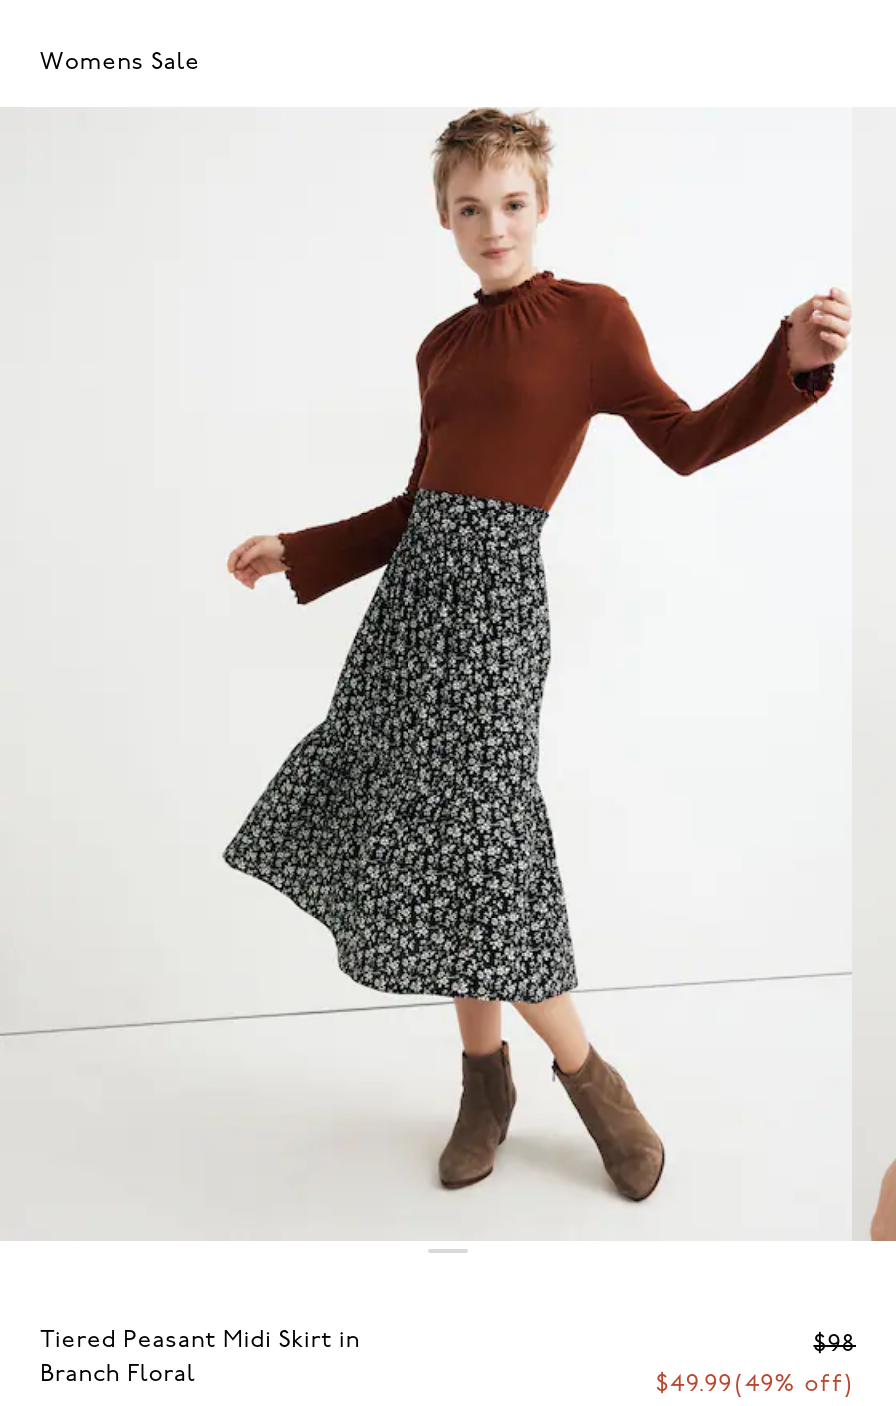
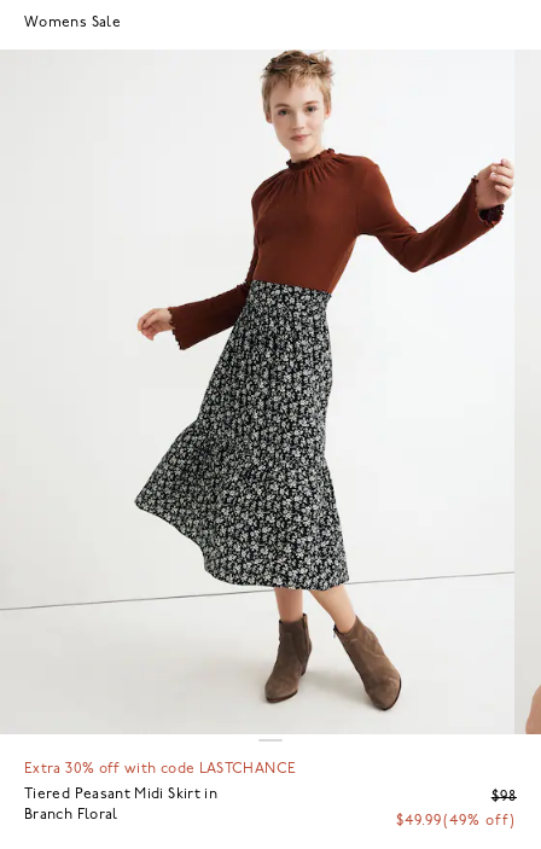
+ Extra 30% off with code LASTCHANCE
